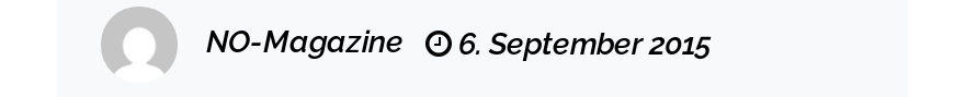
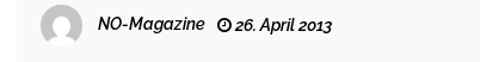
- NO-Magazine 6. September 2015
+ NO-Magazine 26. April 2013
